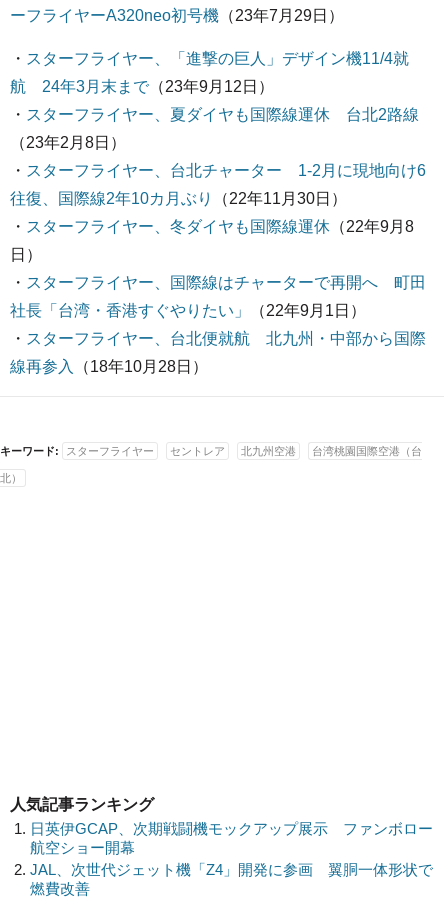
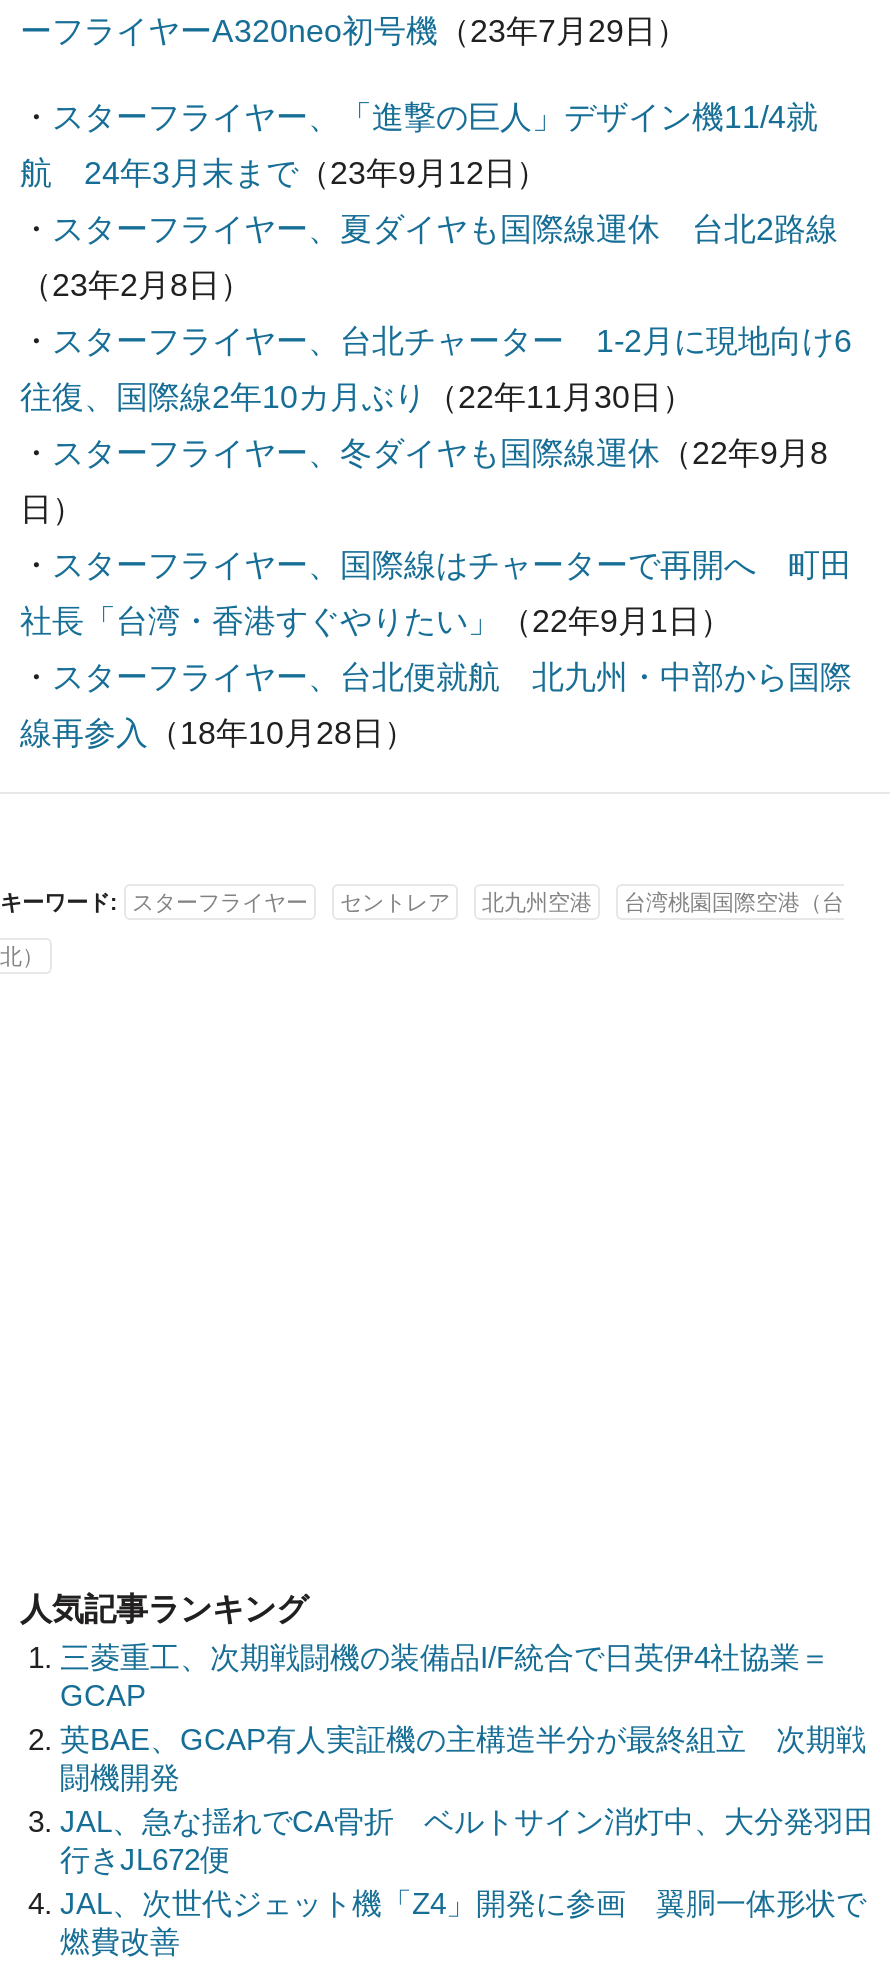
- 日英伊GCAP、次期戦闘機モックアップ展示 ファンボロー
- 航空ショー開幕
+ 三菱重工、次期戦闘機の装備品I/F統合で日英伊4社協業＝
+ GCAP
+ 英BAE、GCAP有人実証機の主構造半分が最終組立 次期戦
+ 闘機開発
+ JAL、急な揺れでCA骨折 ベルトサイン消灯中、大分発羽田
+ 行きJL672便
